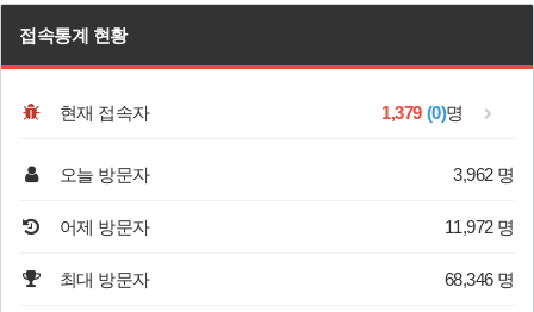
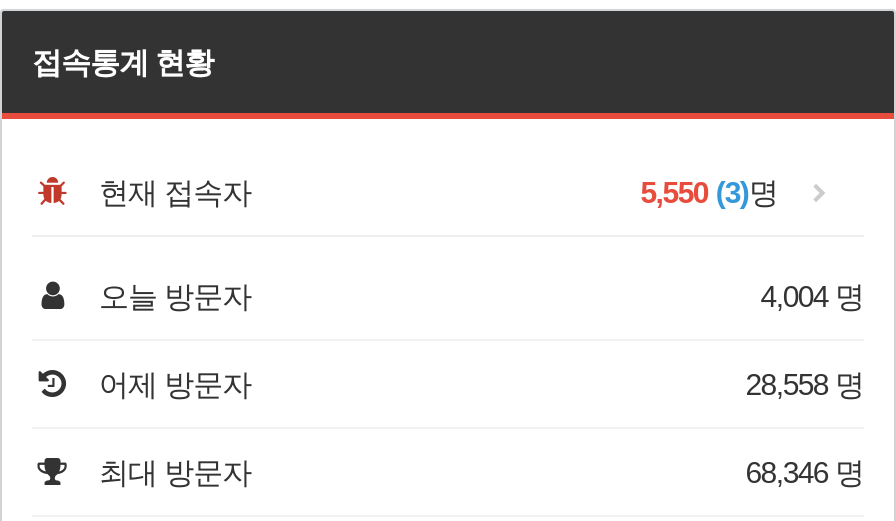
- 1,379 (0)명
+ 5,550 (3)명

- 3,962 명
+ 4,004 명

- 11,972 명
+ 28,558 명
